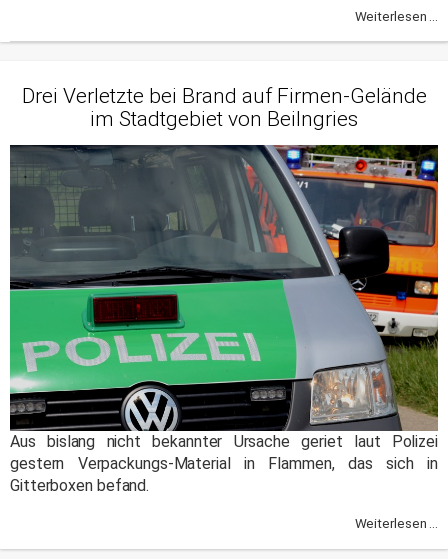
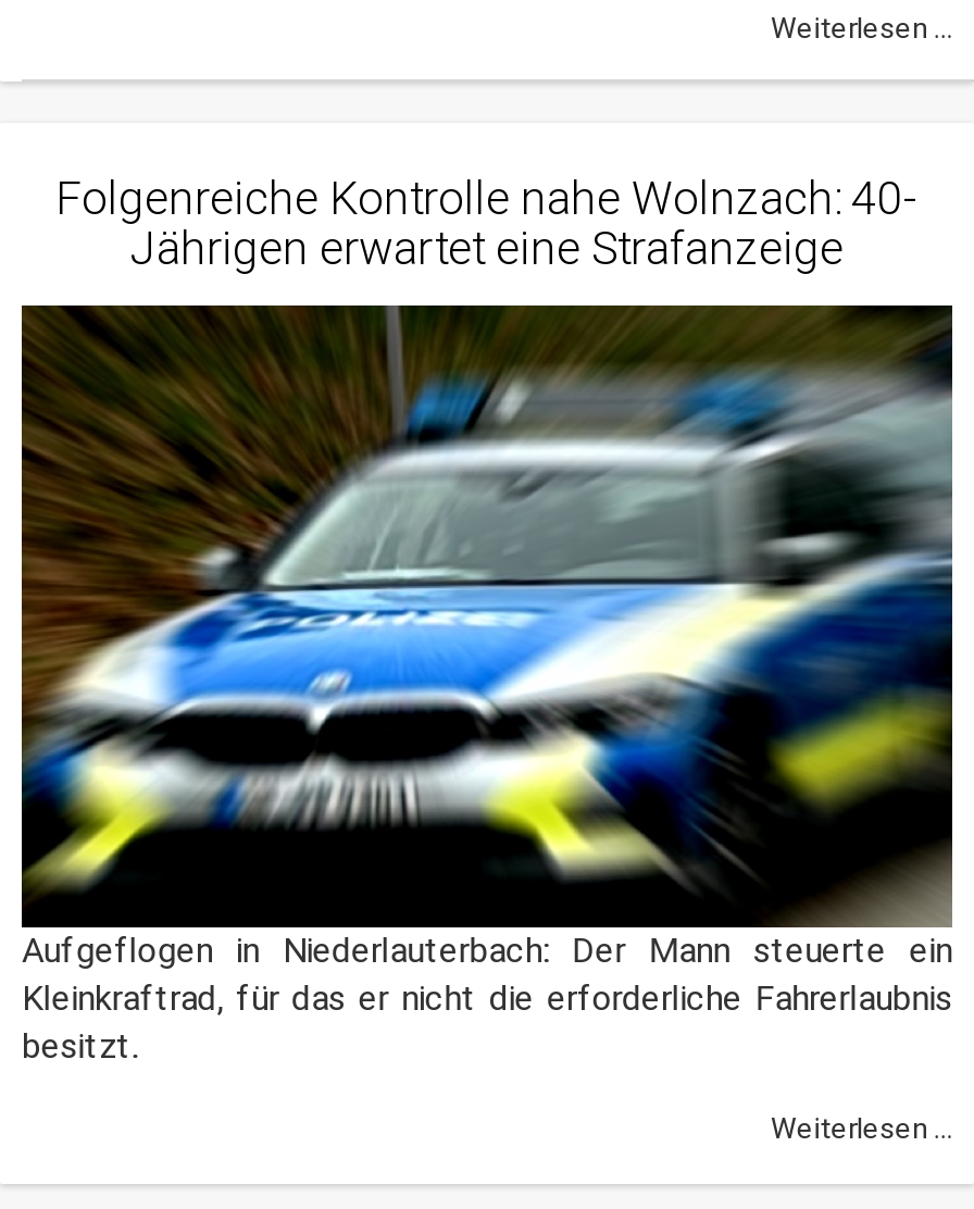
- Drei Verletzte bei Brand auf Firmen-Gelände
- im Stadtgebiet von Beilngries
+ Folgenreiche Kontrolle nahe Wolnzach: 40-
+ Jährigen erwartet eine Strafanzeige

- [image]
- Aus bislang nicht bekannter Ursache geriet laut Polizei
- gestern Verpackungs-Material in Flammen, das sich in
- Gitterboxen befand.
+ [image]
+ Aufgeflogen in Niederlauterbach: Der Mann steuerte ein
+ Kleinkraftrad, für das er nicht die erforderliche Fahrerlaubnis
+ besitzt.
